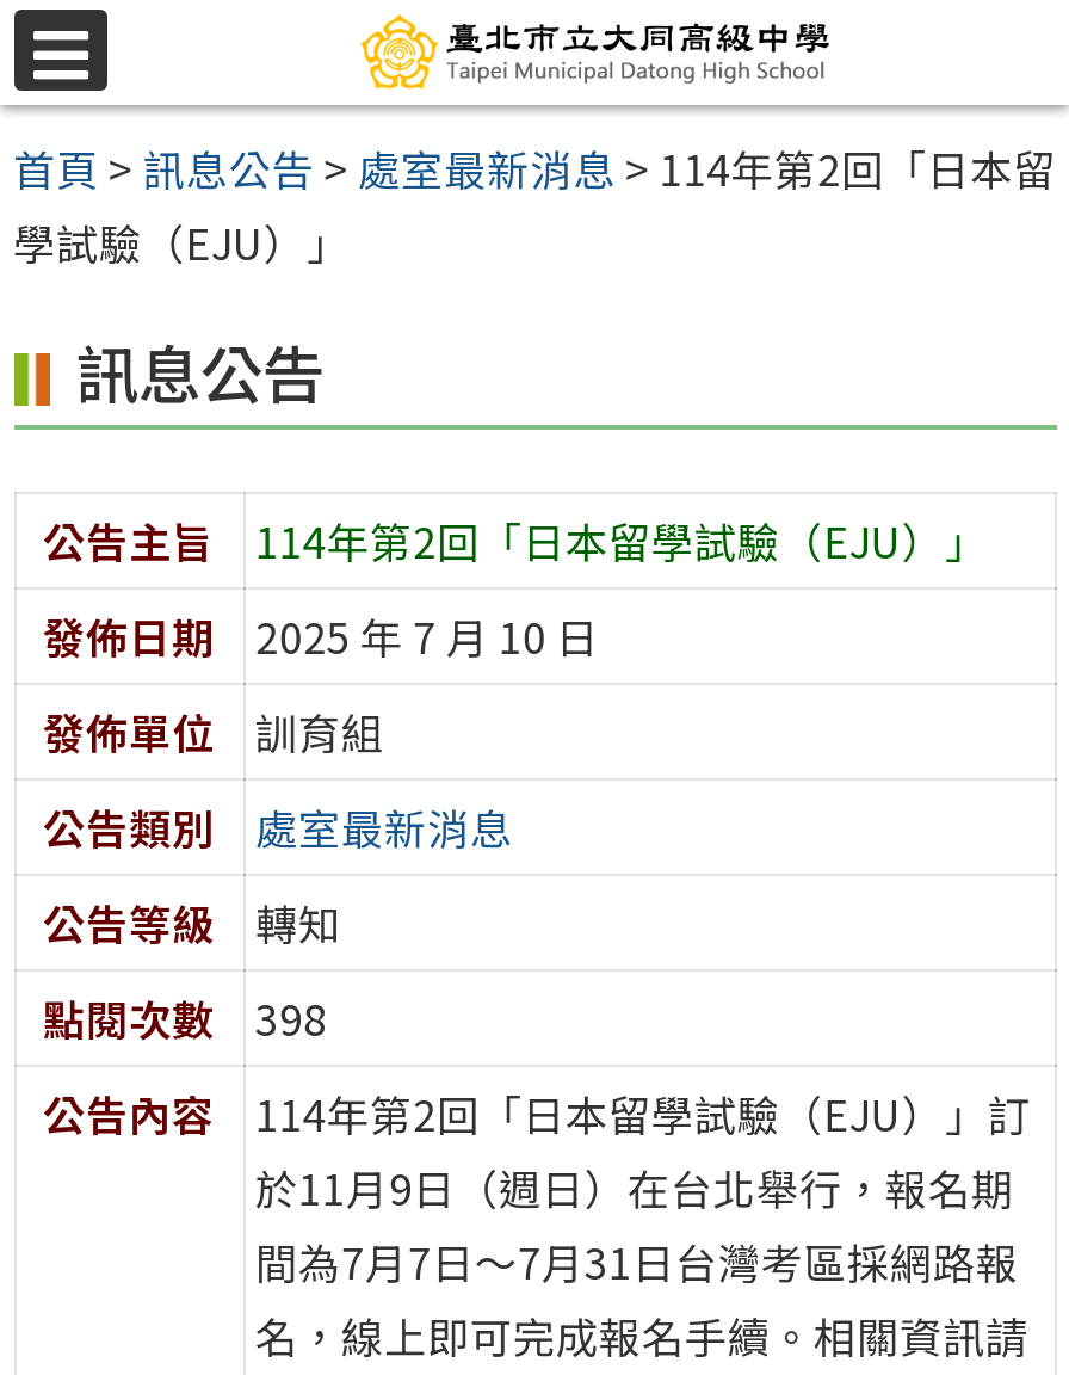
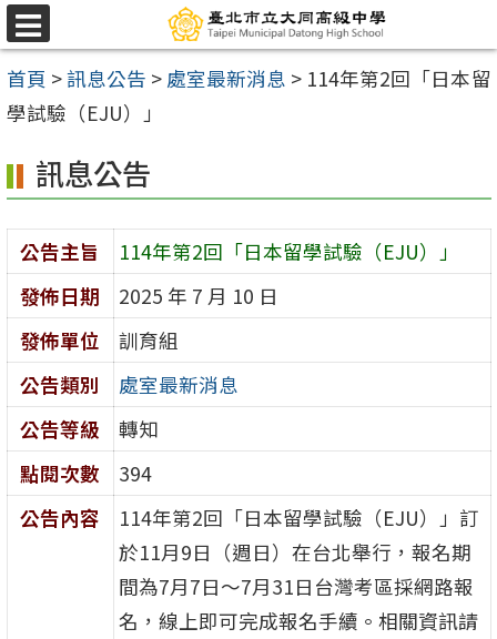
- 點閱次數 398
+ 點閱次數 394
